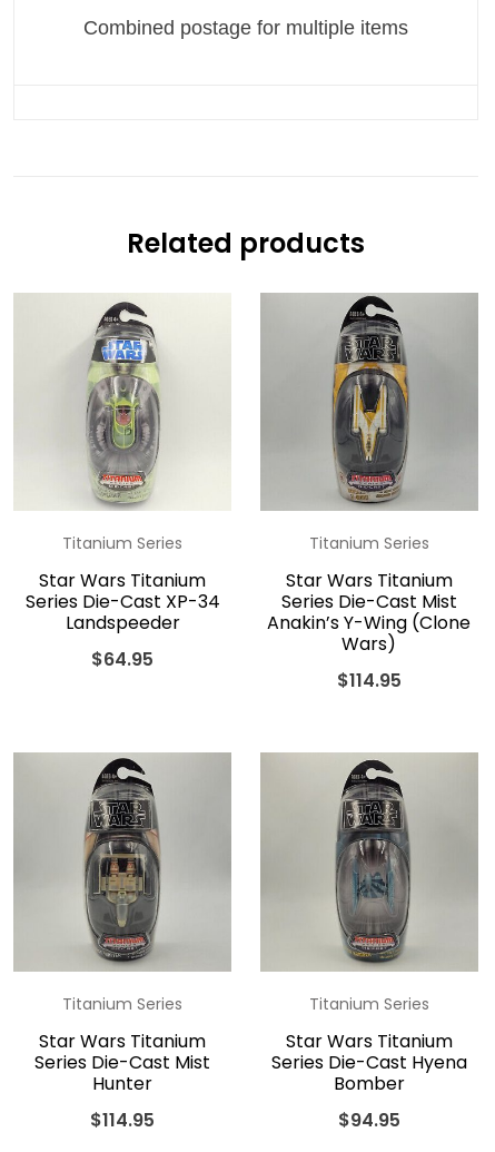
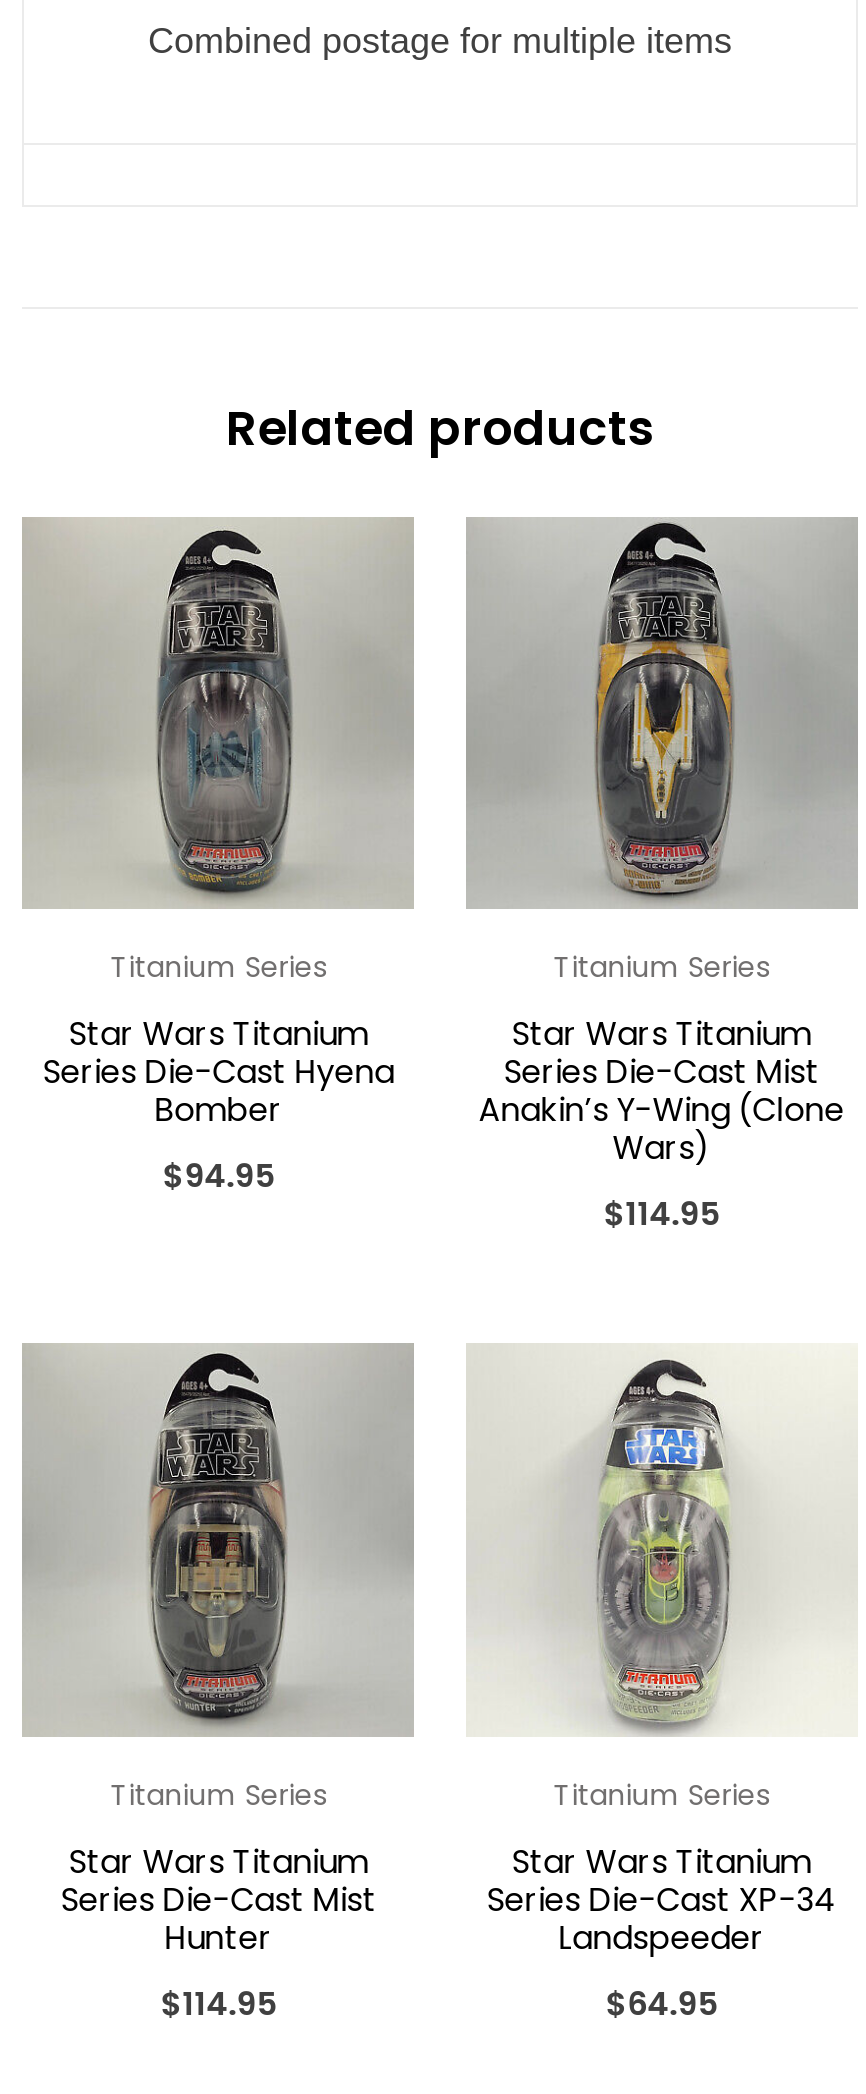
moved down: [image]

moved down: Series Die-Cast XP-34 | Landspeeder | $64.95

moved up: [image]

moved up: Series Die-Cast Hyena | Bomber | $94.95
